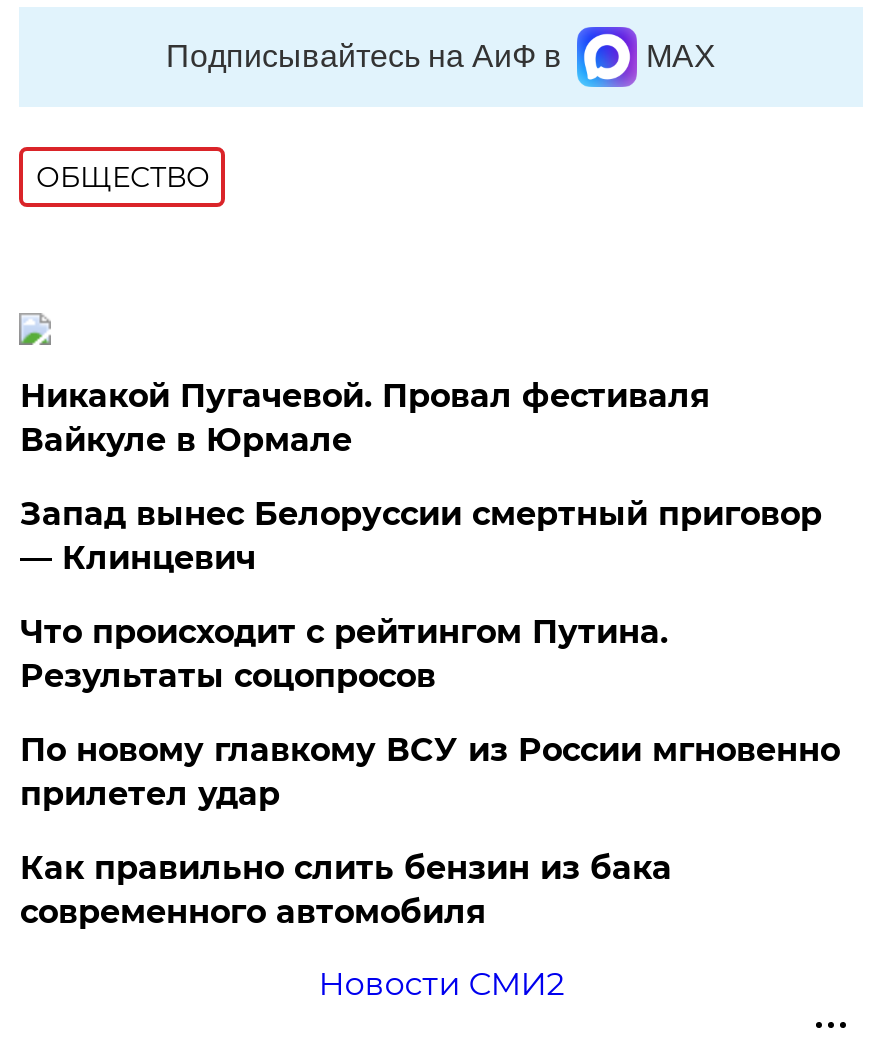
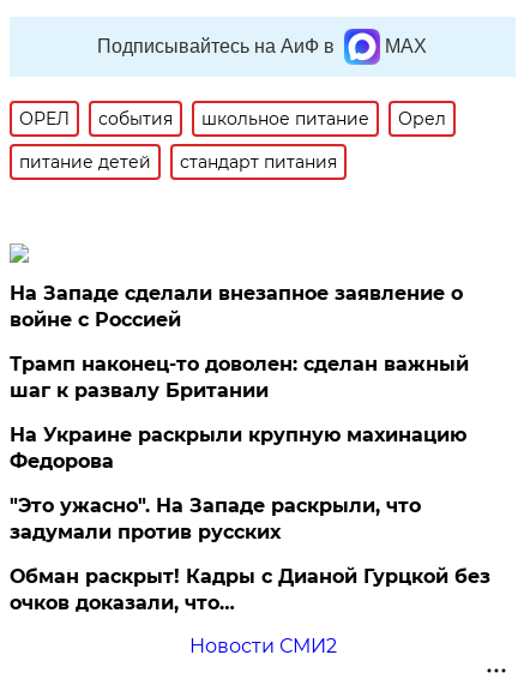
- ОБЩЕСТВО
+ ОРЕЛ
+ события
+ школьное питание
+ Орел
+ питание детей
+ стандарт питания

- Никакой Пугачевой. Провал фестиваля
- Вайкуле в Юрмале
- Запад вынес Белоруссии смертный приговор
- — Клинцевич
- Что происходит с рейтингом Путина.
- Результаты соцопросов
- По новому главкому ВСУ из России мгновенно
- прилетел удар
- Как правильно слить бензин из бака
- современного автомобиля
+ На Западе сделали внезапное заявление о
+ войне с Россией
+ Трамп наконец-то доволен: сделан важный
+ шаг к развалу Британии
+ На Украине раскрыли крупную махинацию
+ Федорова
+ "Это ужасно". На Западе раскрыли, что
+ задумали против русских
+ Обман раскрыт! Кадры с Дианой Гурцкой без
+ очков доказали, что…
